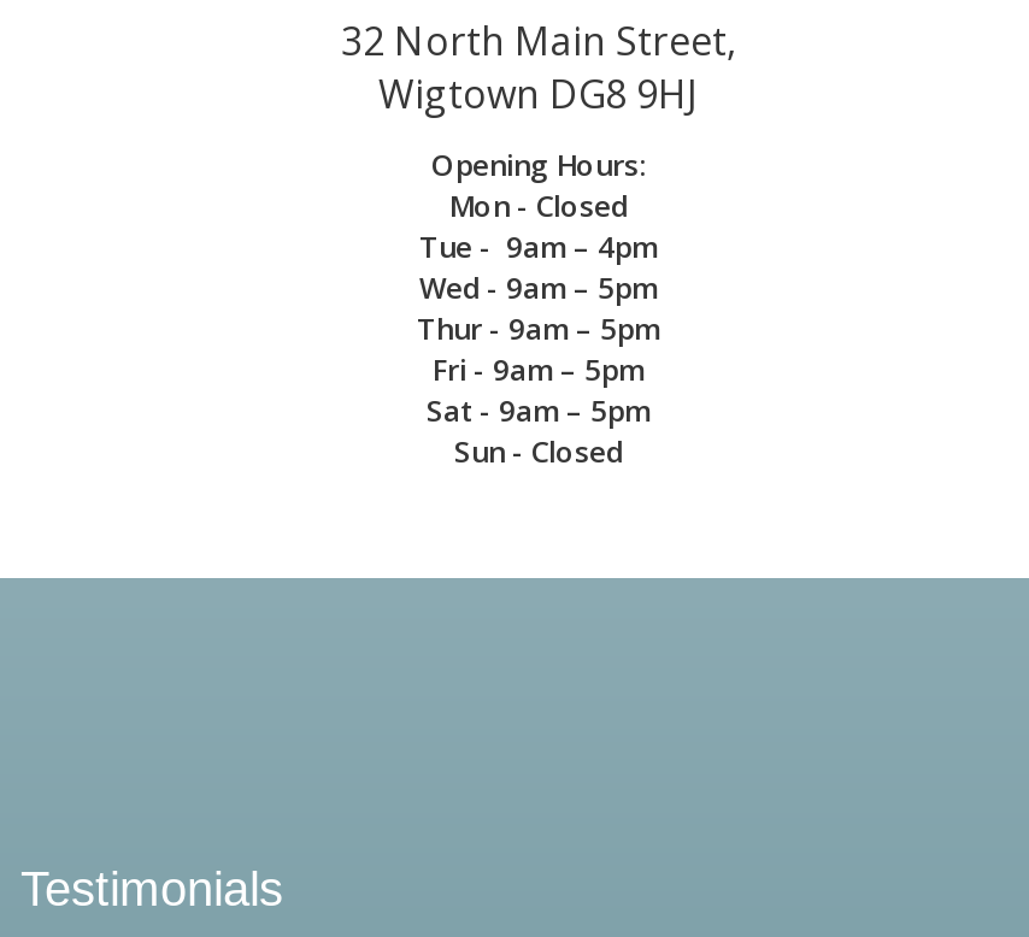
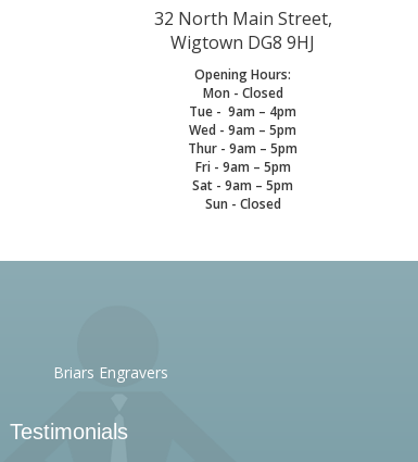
+ Briars Engravers
